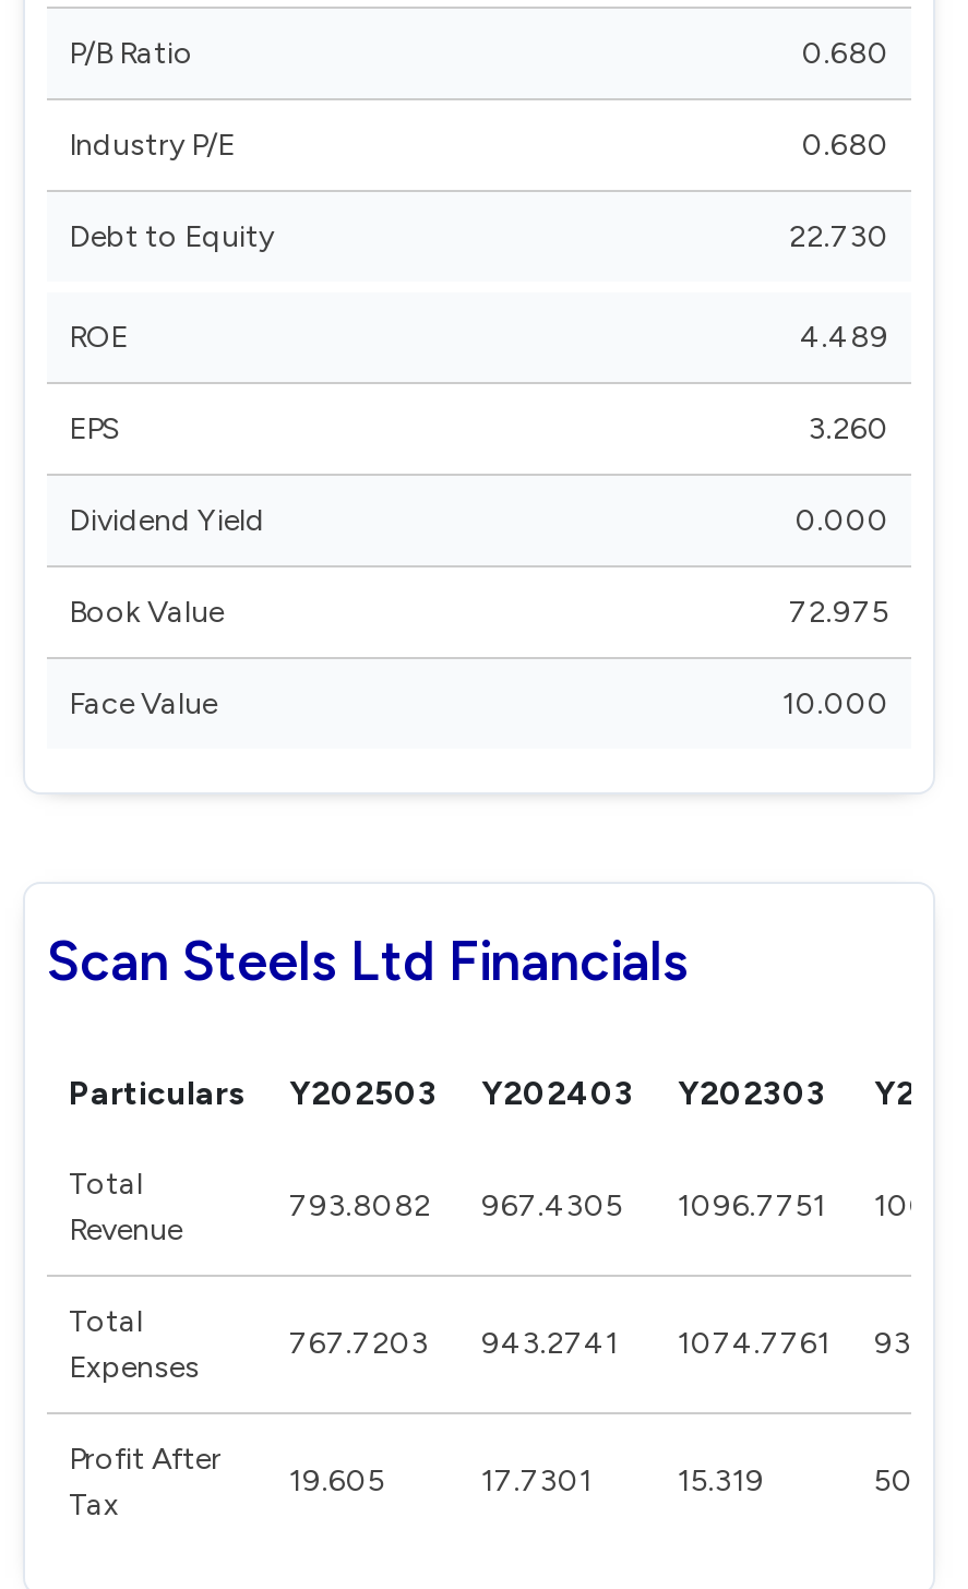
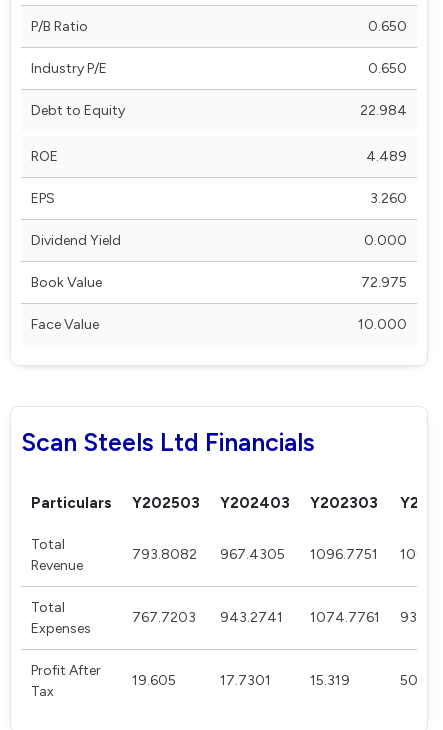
- 0.680
+ 0.650

- 0.680
+ 0.650

- 22.730
+ 22.984
